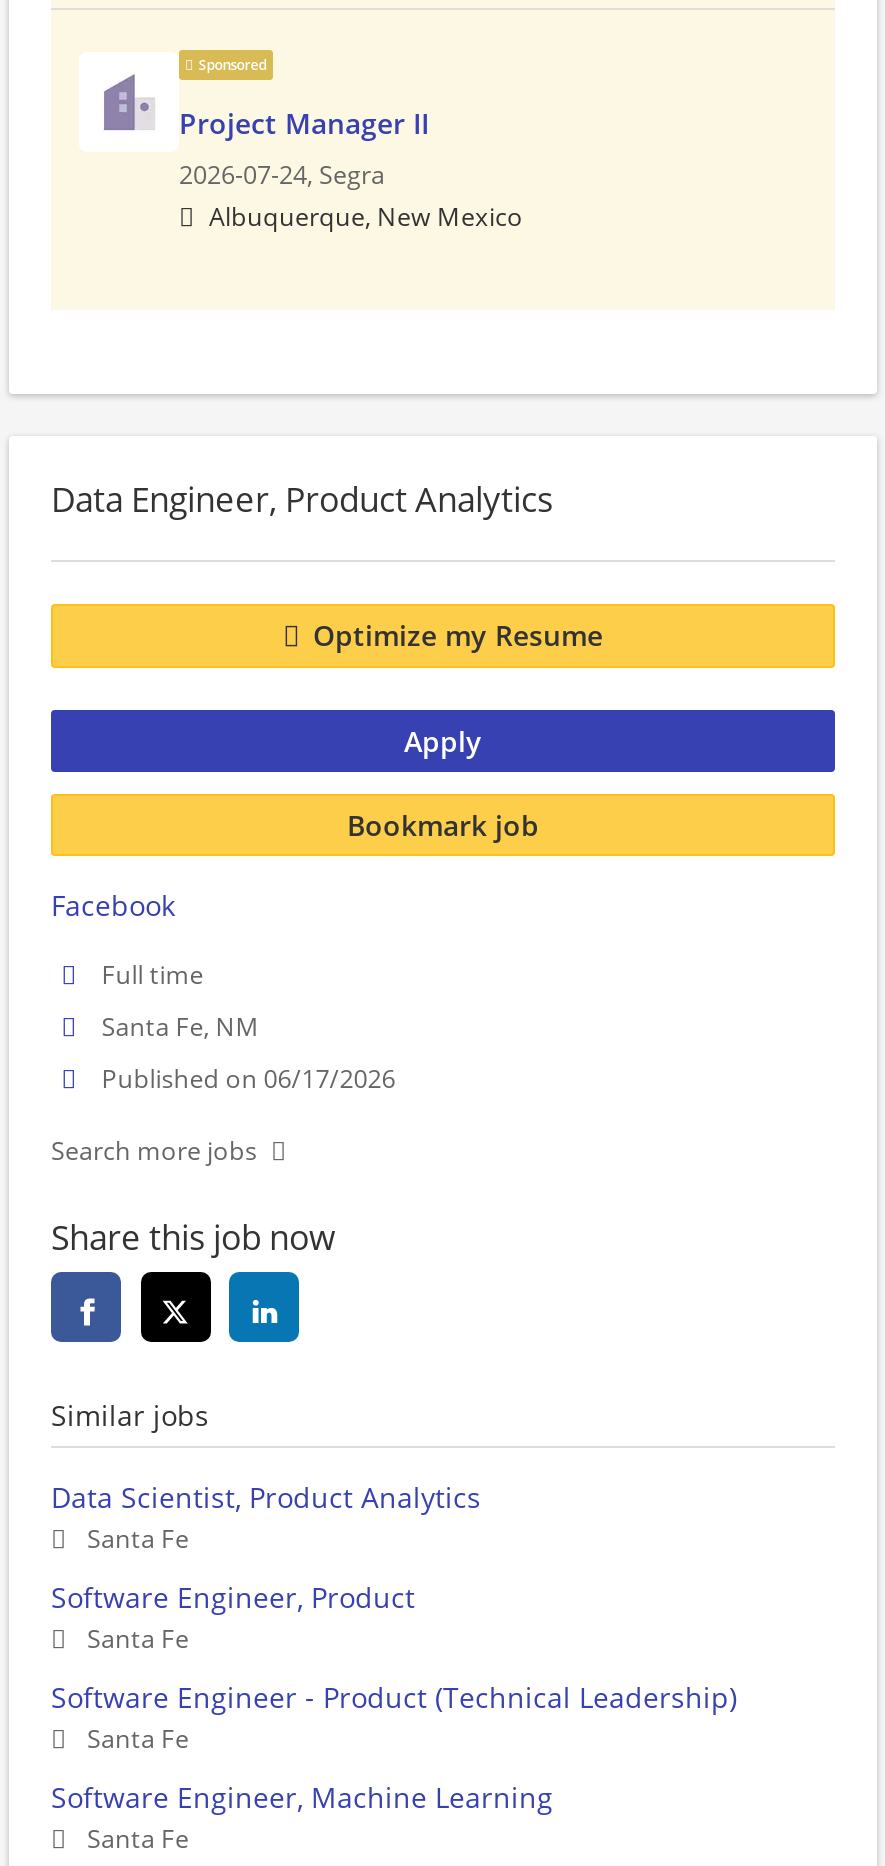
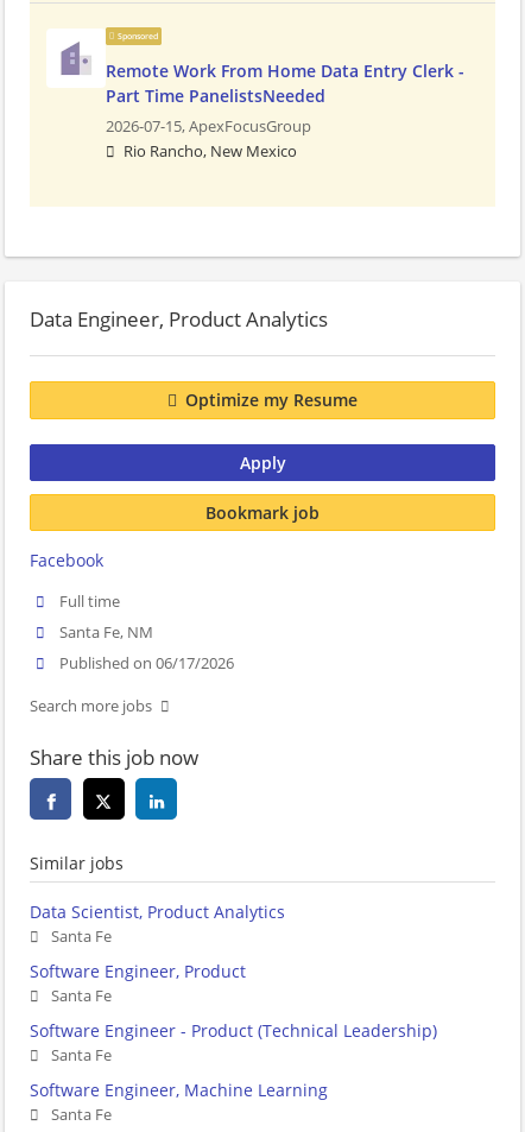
- Project Manager II
- 2026-07-24, Segra
- Albuquerque, New Mexico
+ Remote Work From Home Data Entry Clerk -
+ Part Time PanelistsNeeded
+ 2026-07-15, ApexFocusGroup
+ Rio Rancho, New Mexico
